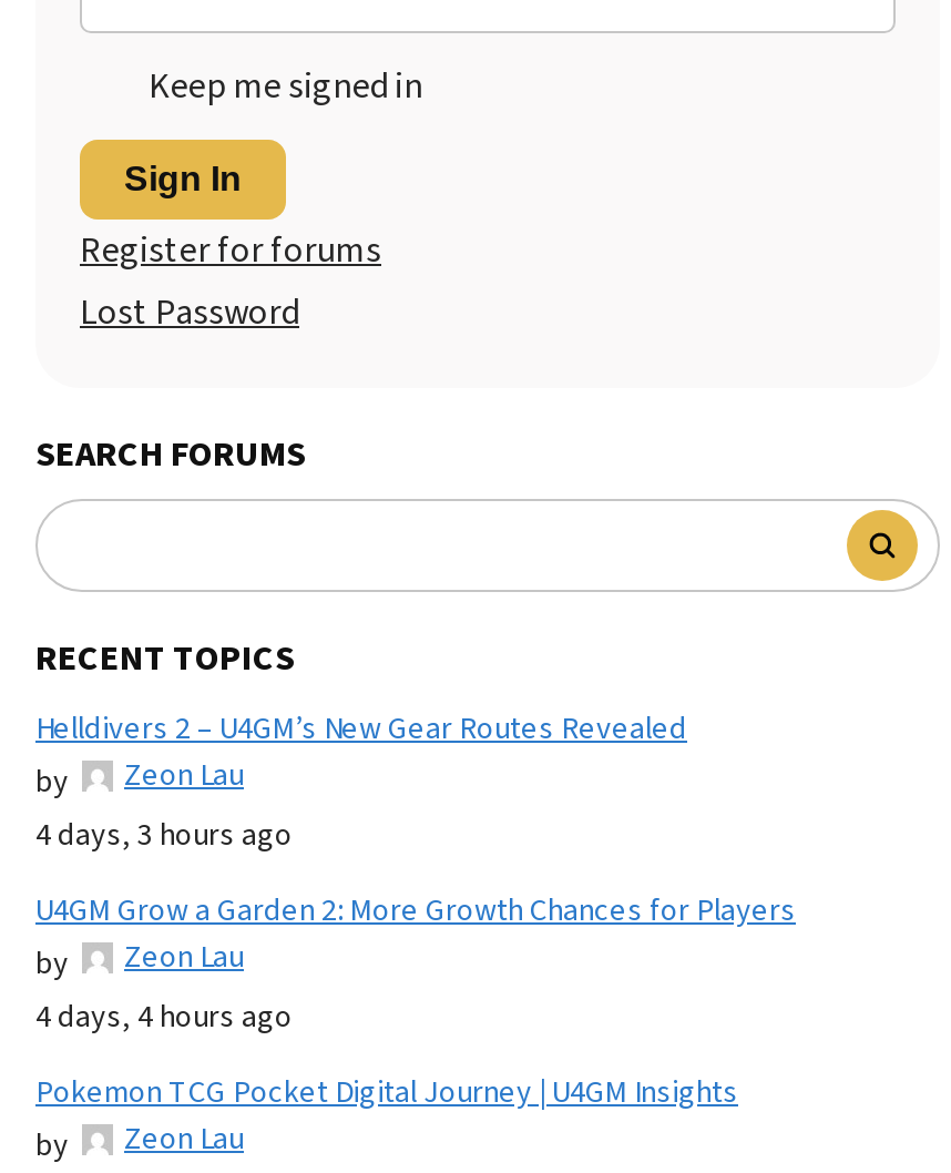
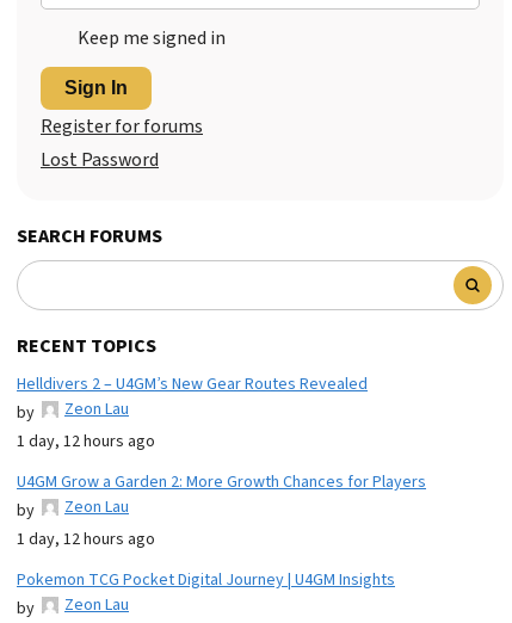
- 4 days, 3 hours ago
+ 1 day, 12 hours ago

- 4 days, 4 hours ago
+ 1 day, 12 hours ago
